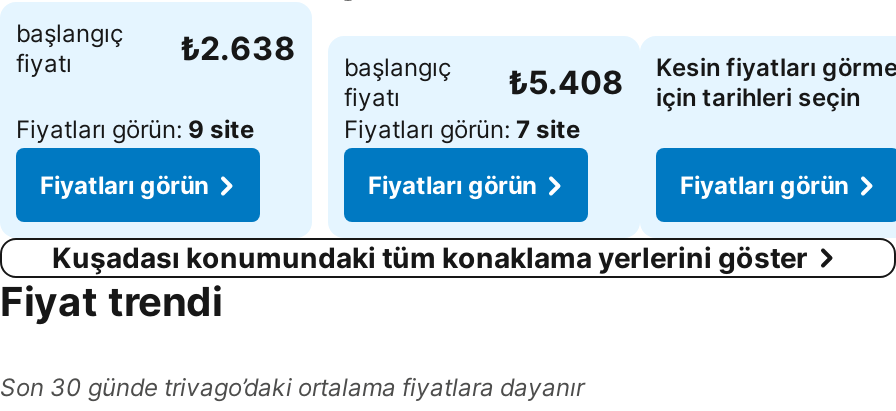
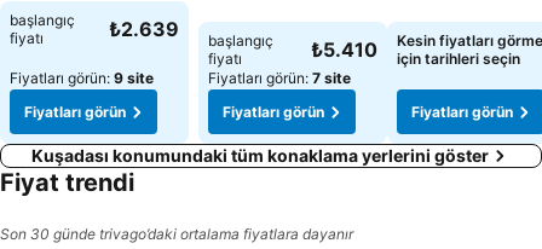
- ₺2.638
+ ₺2.639

- ₺5.408
+ ₺5.410
